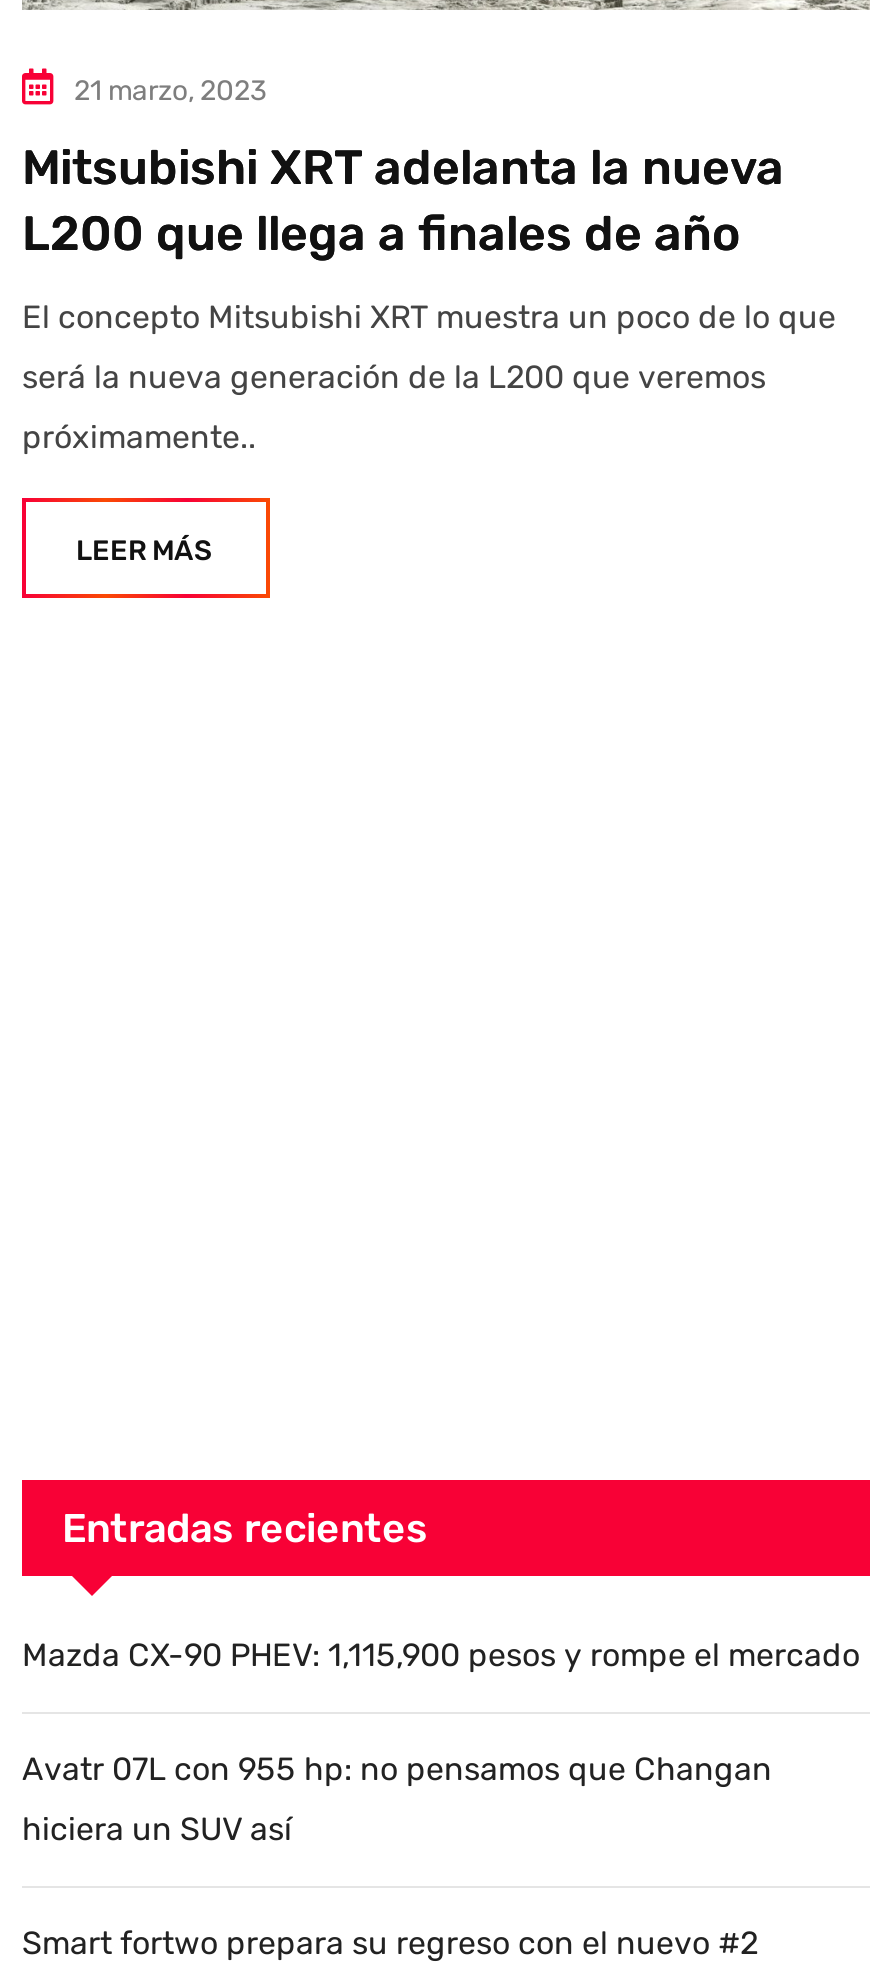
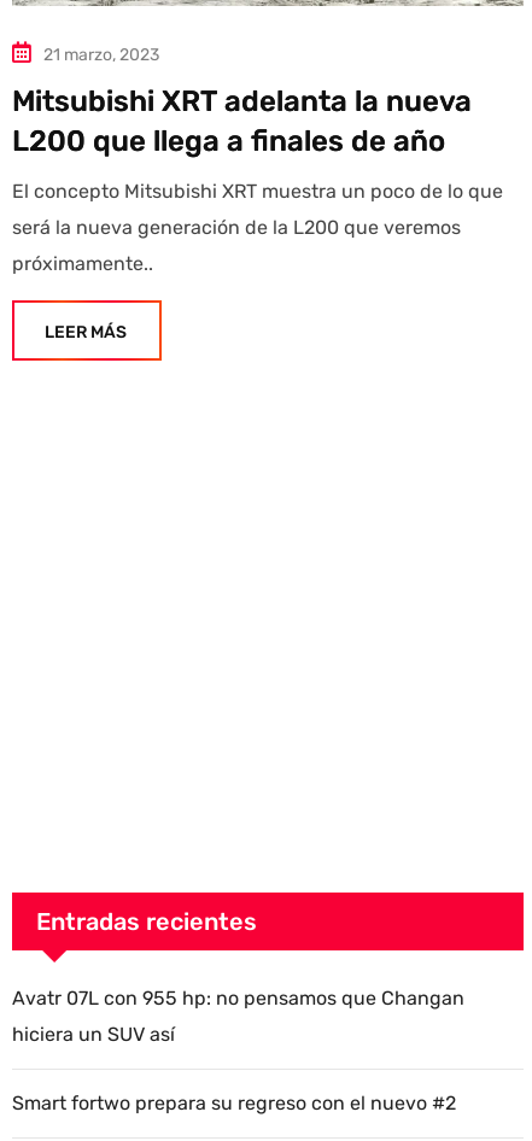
- Mazda CX-90 PHEV: 1,115,900 pesos y rompe el mercado
